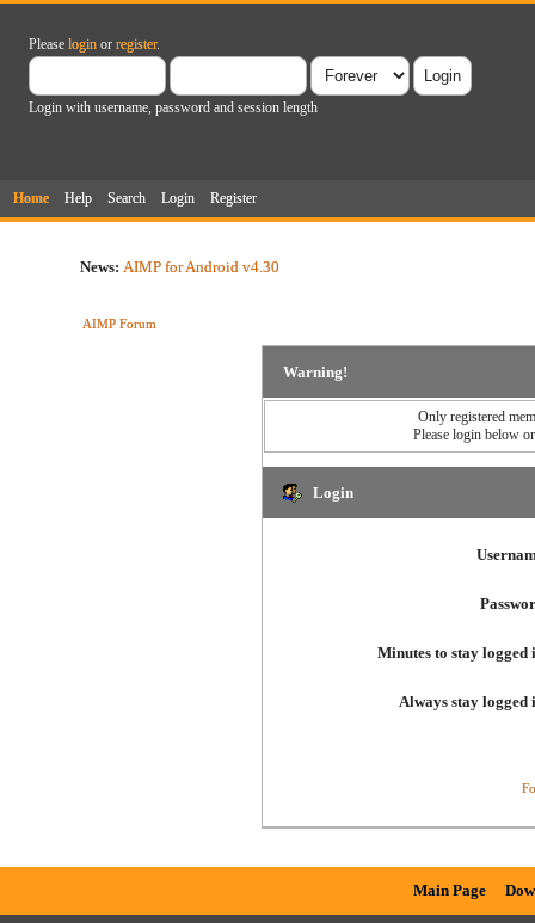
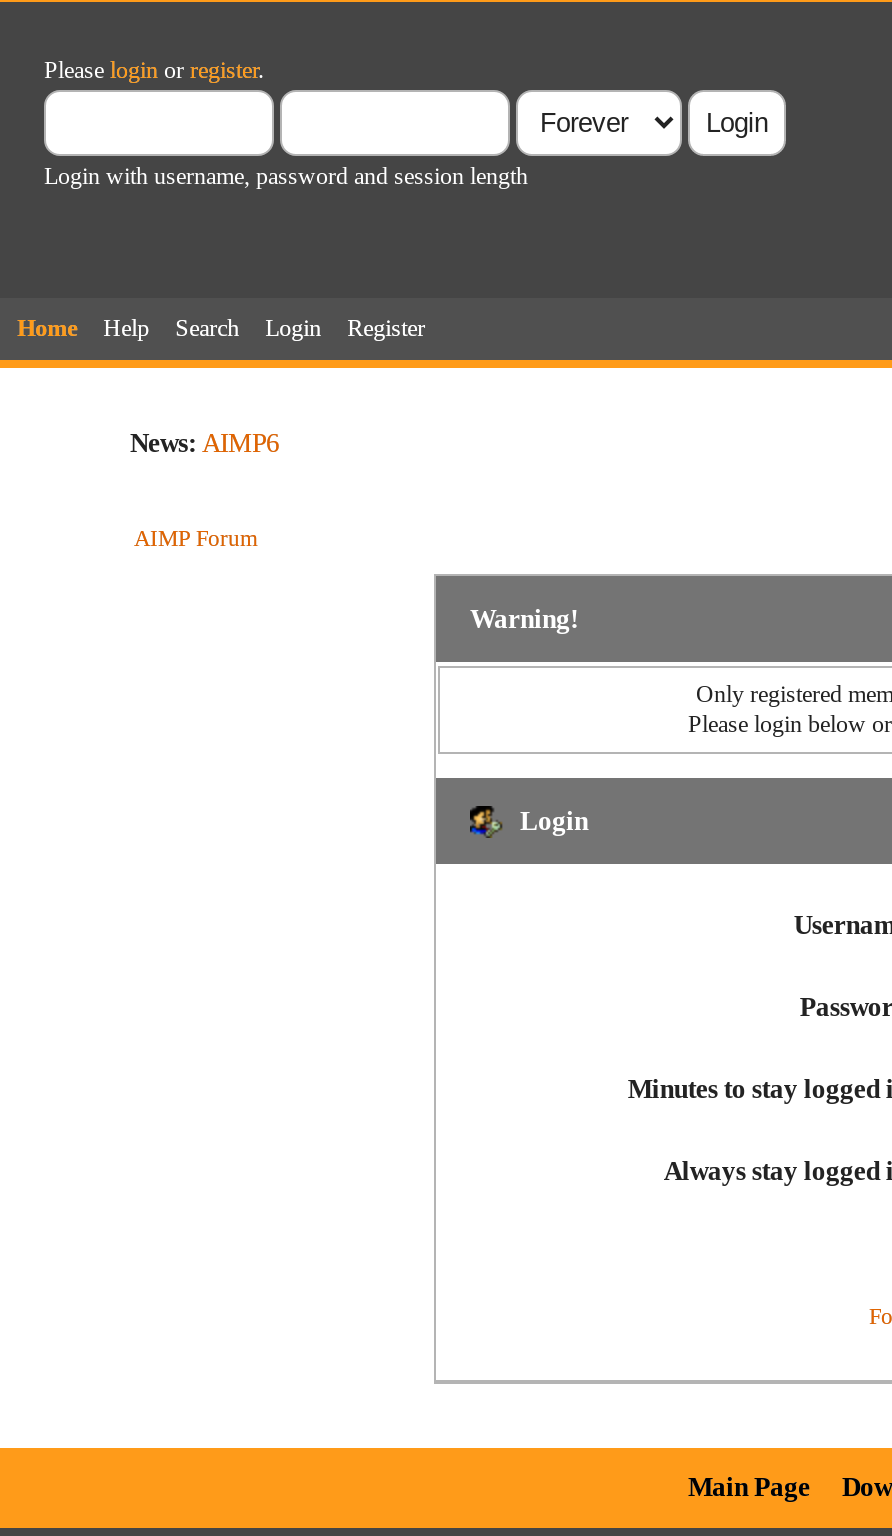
- News: AIMP for Android v4.30
+ News: AIMP6
